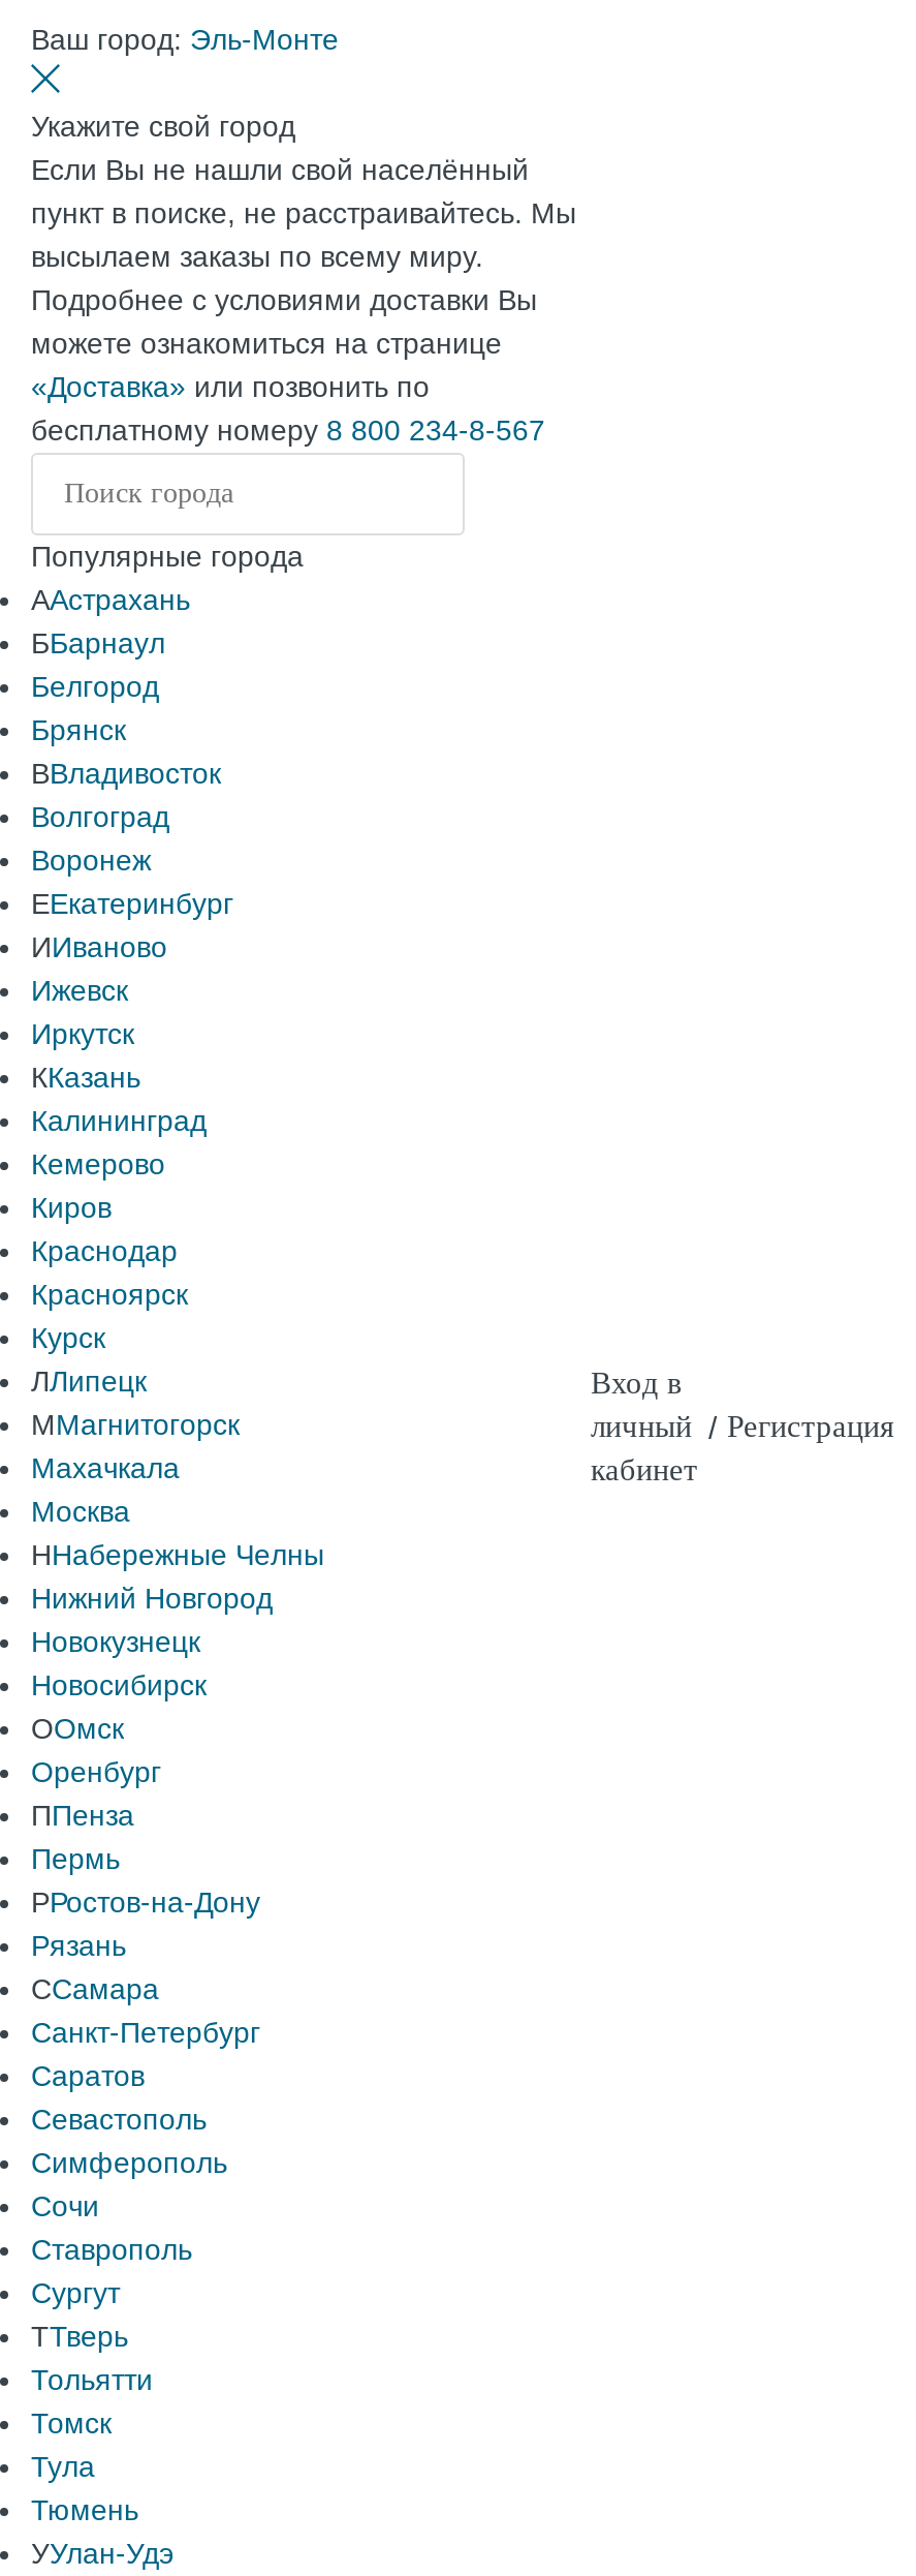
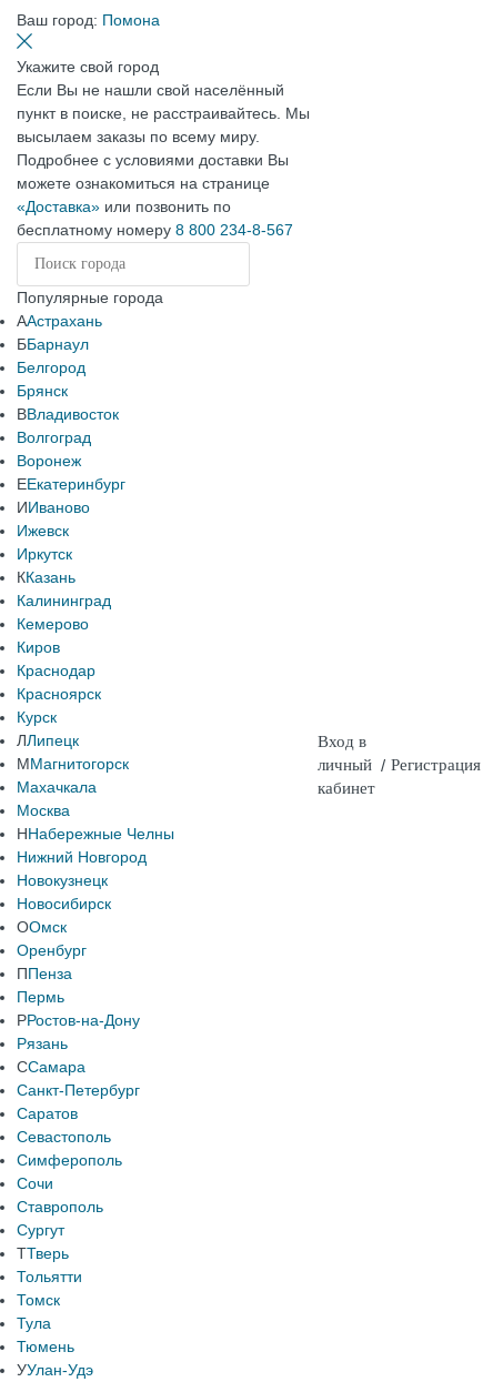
- Ваш город: Эль-Монте
+ Ваш город: Помона
